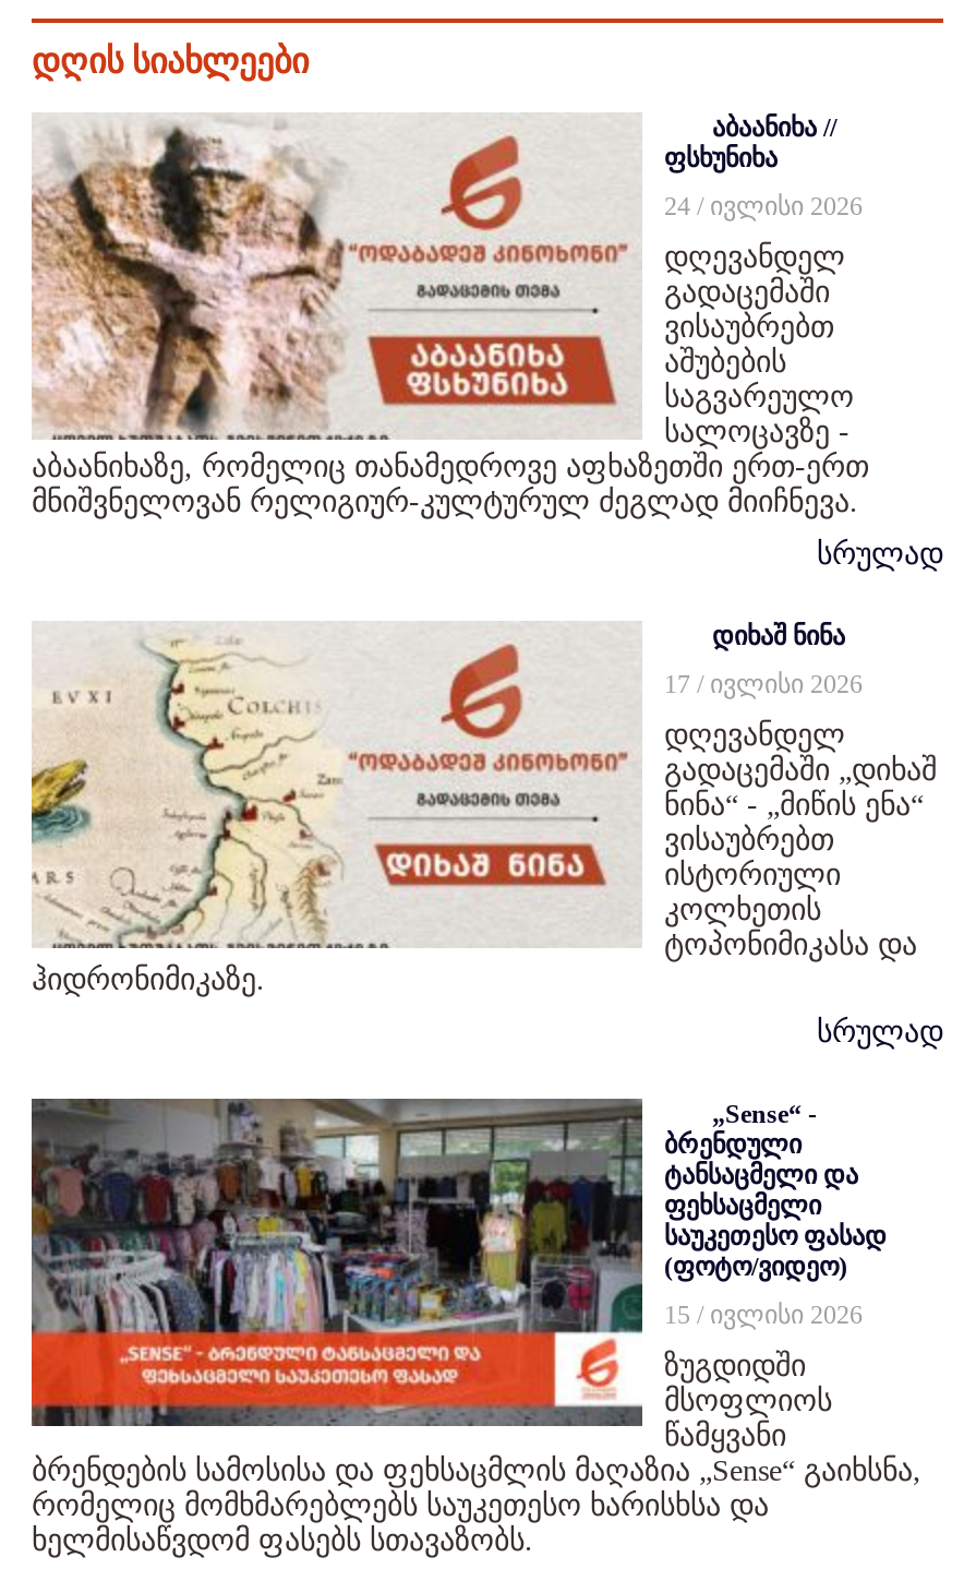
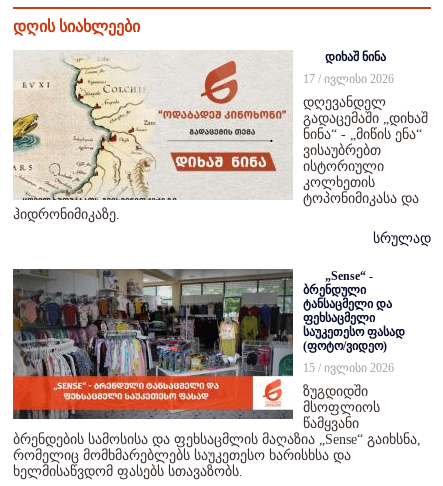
- [image]
- აბაანიხა //
- ფსხუნიხა
- 24 / ივლისი 2026
- დღევანდელ
- გადაცემაში
- ვისაუბრებთ
- აშუბების
- საგვარეულო
- სალოცავზე -
- აბაანიხაზე, რომელიც თანამედროვე აფხაზეთში ერთ-ერთ
- მნიშვნელოვან რელიგიურ-კულტურულ ძეგლად მიიჩნევა.
- სრულად

- [image]
